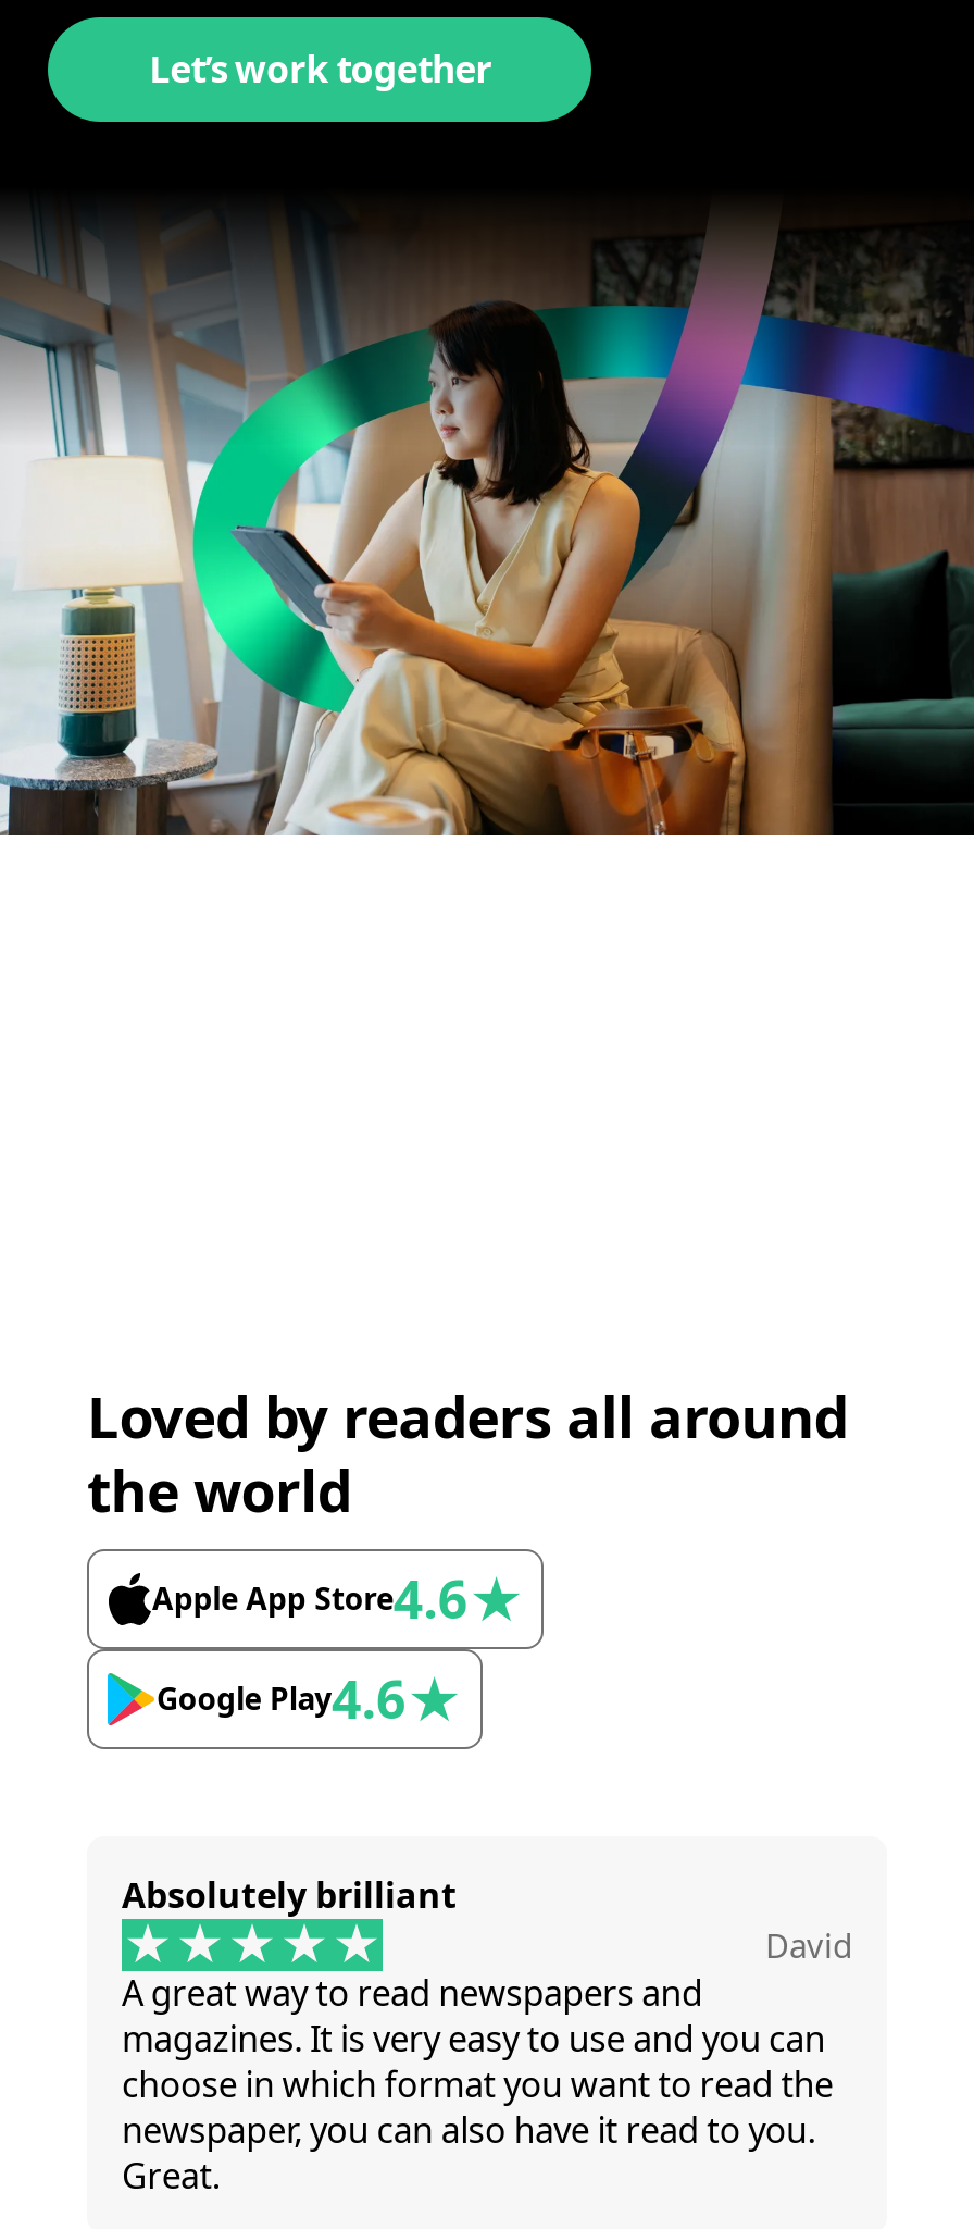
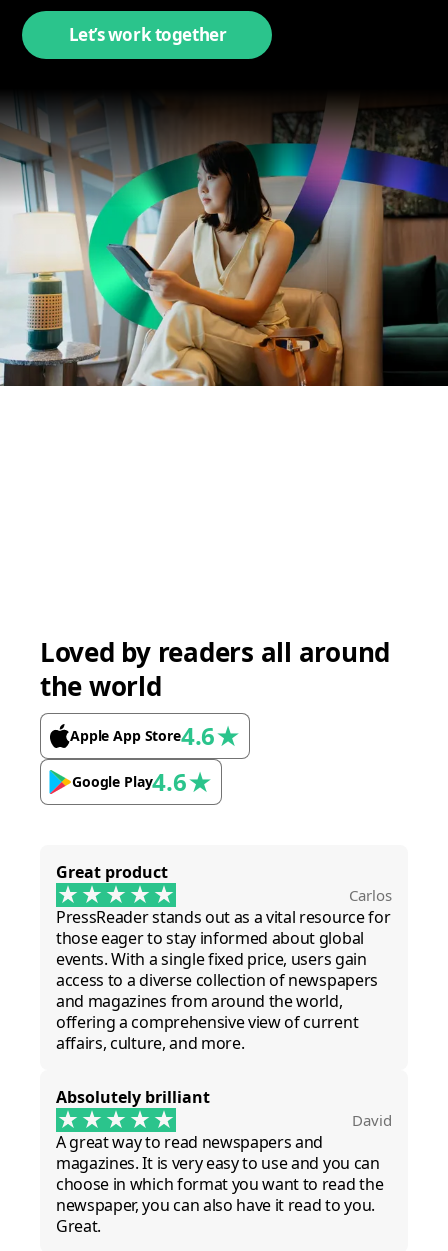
+ Great product
+ Carlos
+ PressReader stands out as a vital resource for
+ those eager to stay informed about global
+ events. With a single fixed price, users gain
+ access to a diverse collection of newspapers
+ and magazines from around the world,
+ offering a comprehensive view of current
+ affairs, culture, and more.
